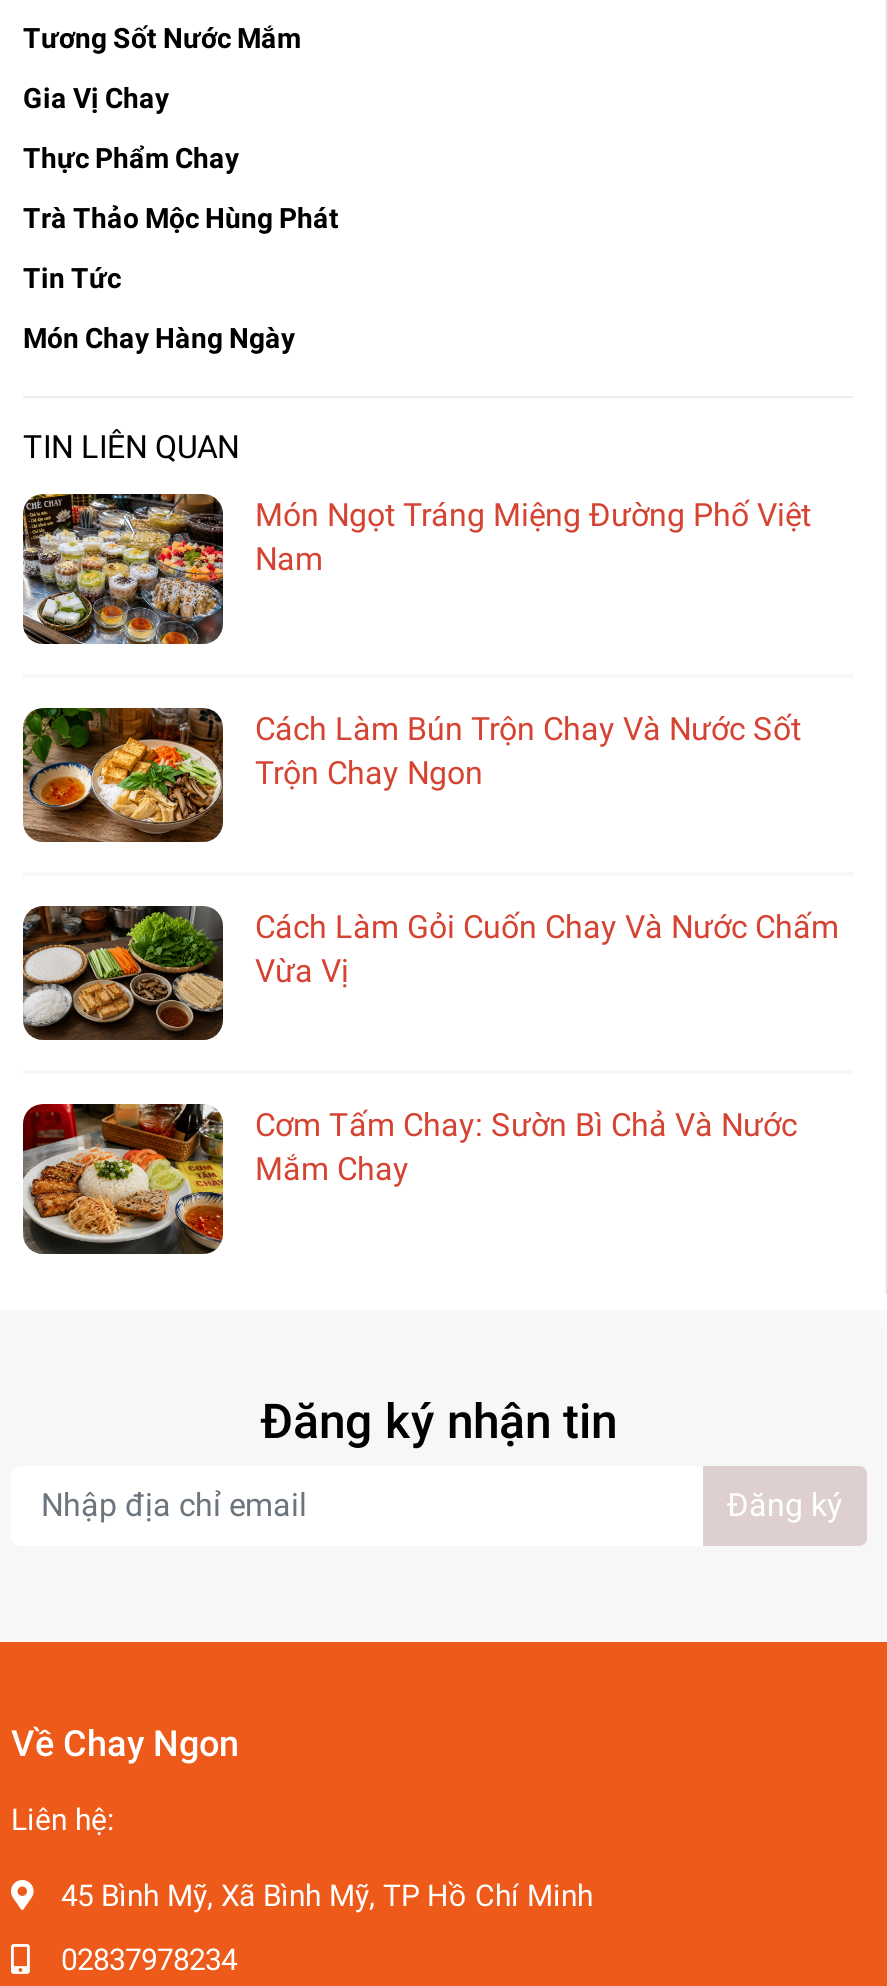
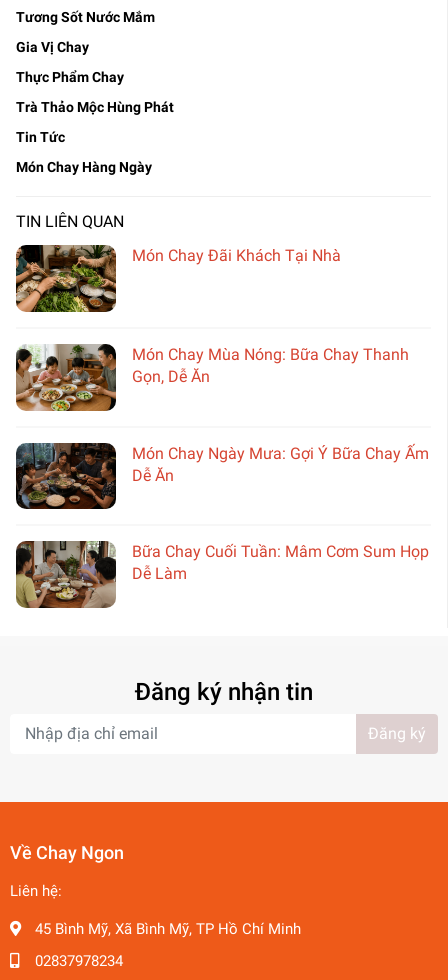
- [image]
- Món Ngọt Tráng Miệng Đường Phố Việt
- Nam
+ [image]
+ Món Chay Đãi Khách Tại Nhà

- [image]
- Cách Làm Bún Trộn Chay Và Nước Sốt
- Trộn Chay Ngon
+ [image]
+ Món Chay Mùa Nóng: Bữa Chay Thanh
+ Gọn, Dễ Ăn

- [image]
- Cách Làm Gỏi Cuốn Chay Và Nước Chấm
- Vừa Vị
+ [image]
+ Món Chay Ngày Mưa: Gợi Ý Bữa Chay Ấm
+ Dễ Ăn

- [image]
- Cơm Tấm Chay: Sườn Bì Chả Và Nước
- Mắm Chay
+ [image]
+ Bữa Chay Cuối Tuần: Mâm Cơm Sum Họp
+ Dễ Làm
